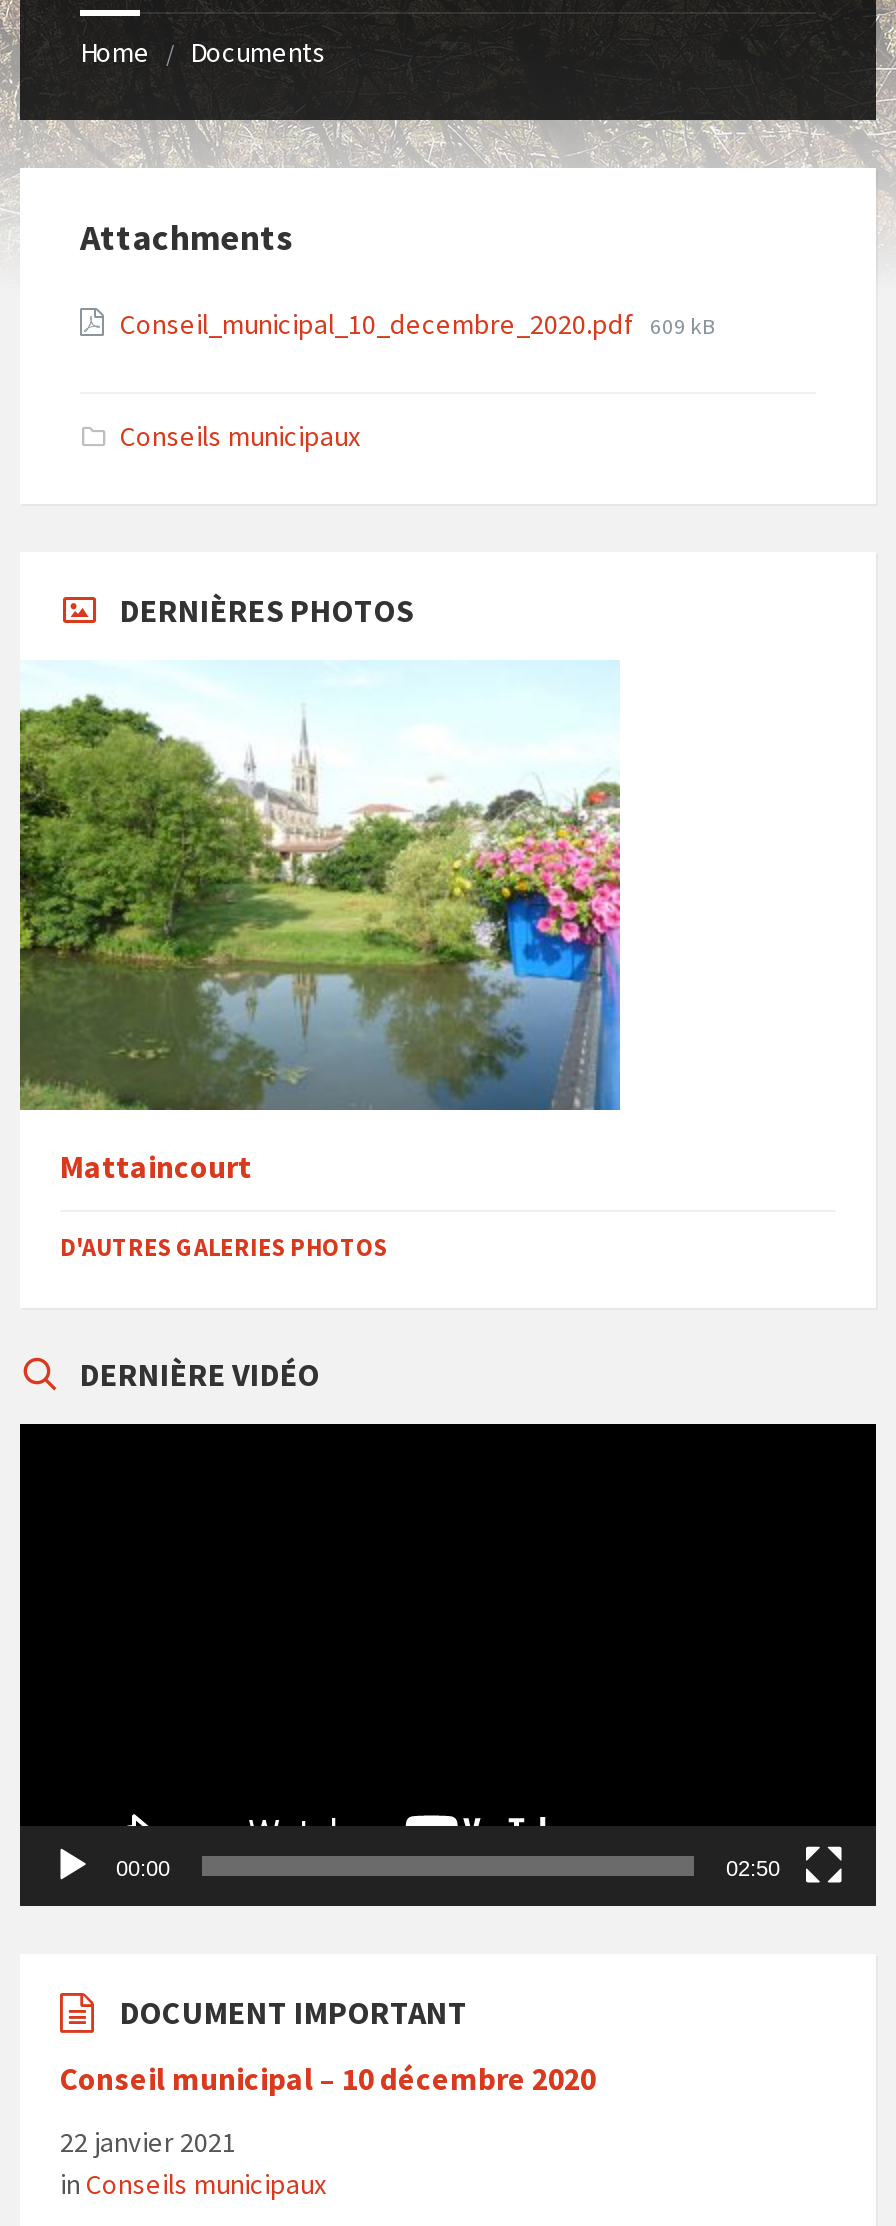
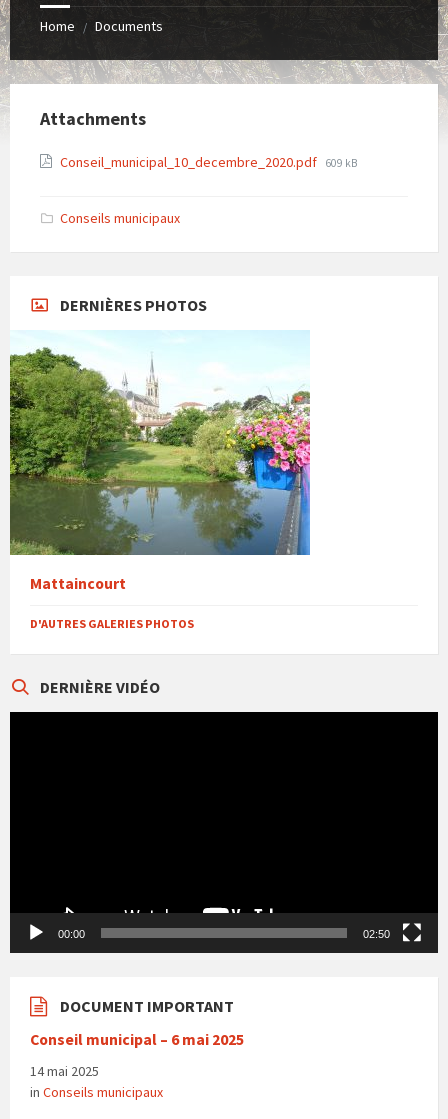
- Conseil municipal – 10 décembre 2020
+ Conseil municipal – 6 mai 2025

- 22 janvier 2021
+ 14 mai 2025
